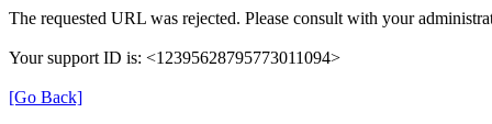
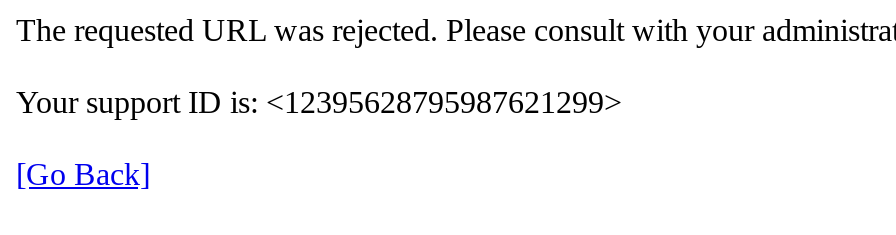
- Your support ID is: <12395628795773011094>
+ Your support ID is: <12395628795987621299>
